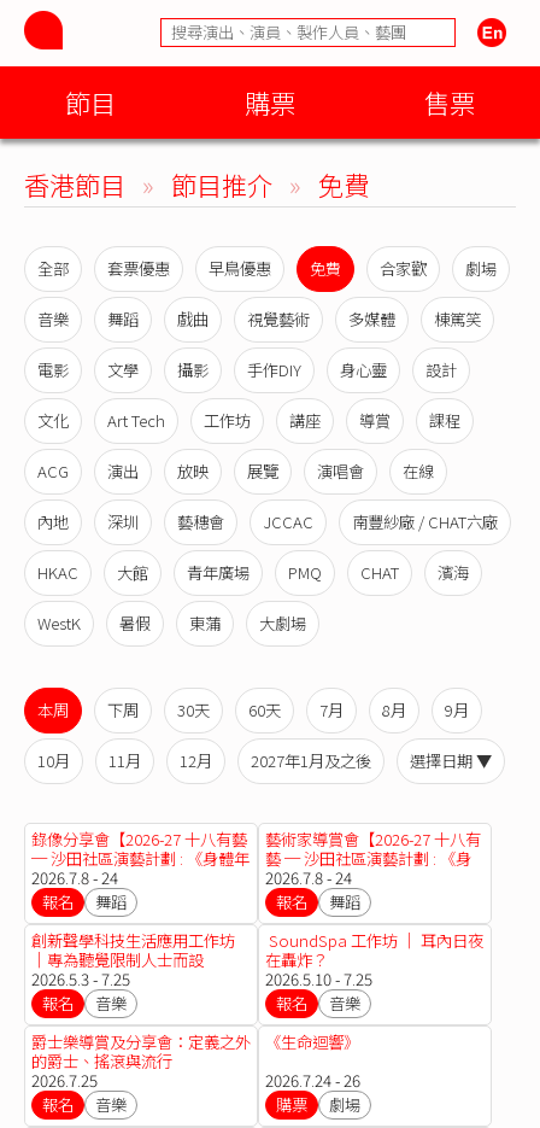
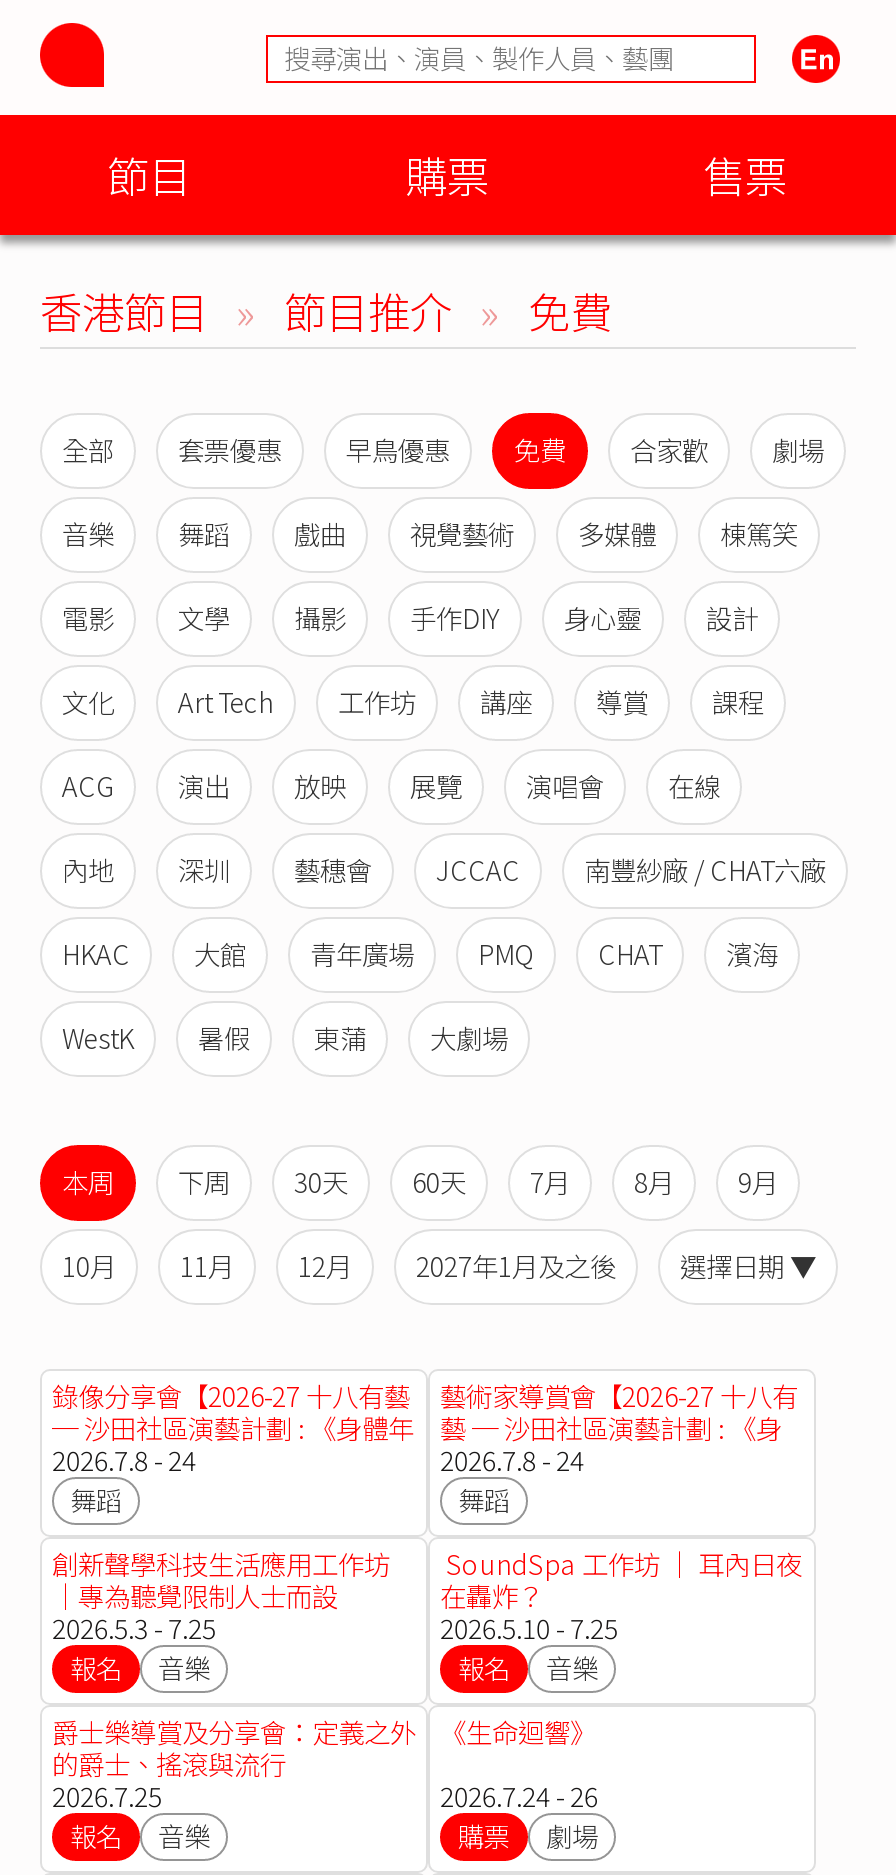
- 報名

- 報名
